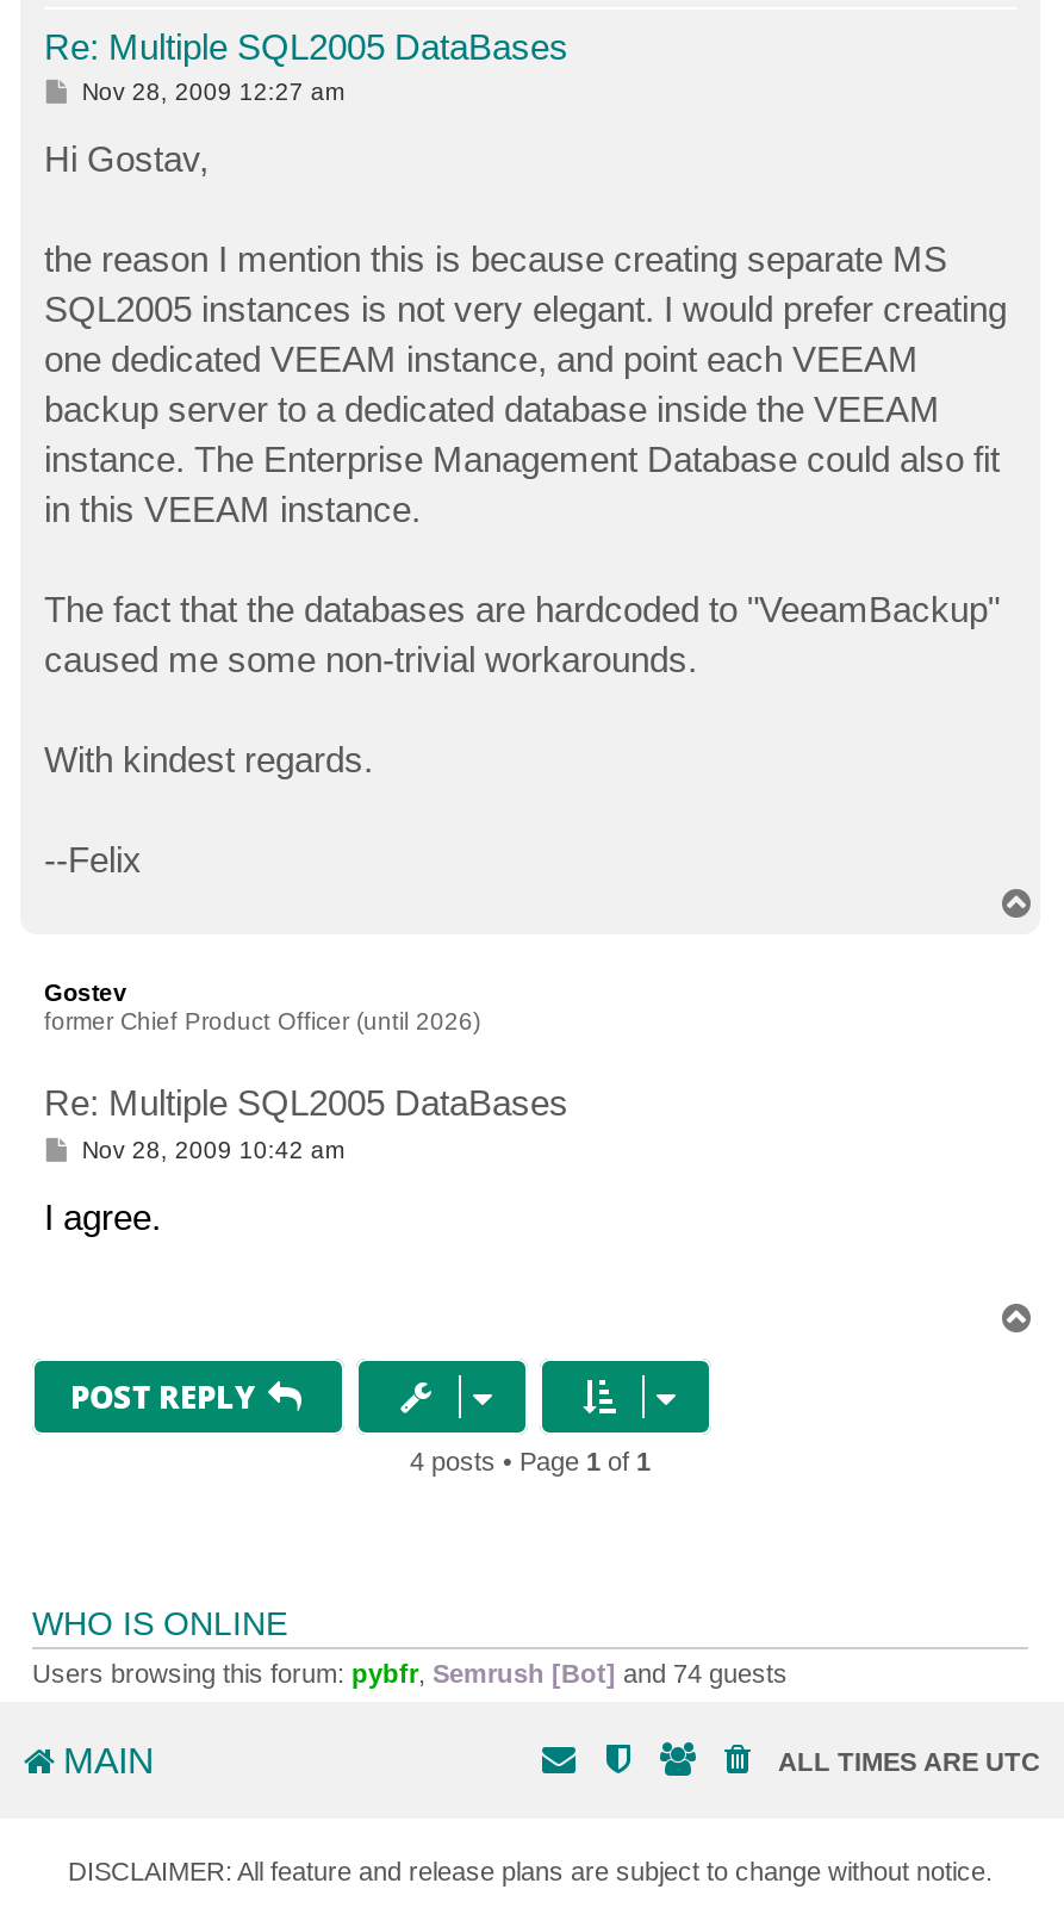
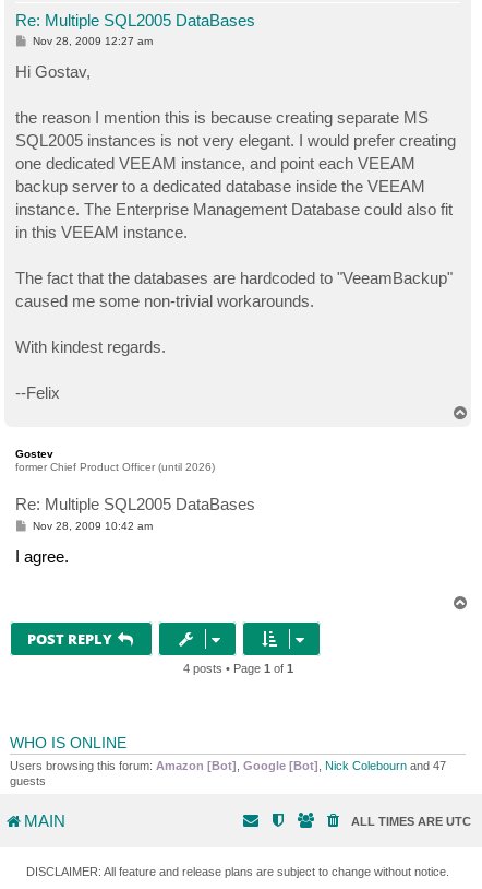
- Users browsing this forum: pybfr, Semrush [Bot] and 74 guests
+ Users browsing this forum: Amazon [Bot], Google [Bot], Nick Colebourn and 47
+ guests
